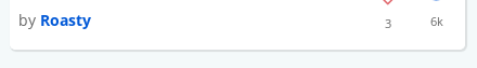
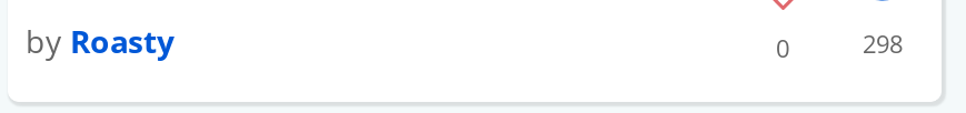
- 3
- 6k
+ 0
+ 298
